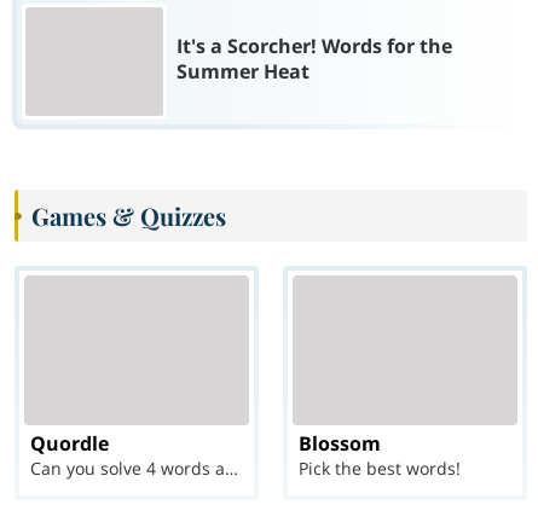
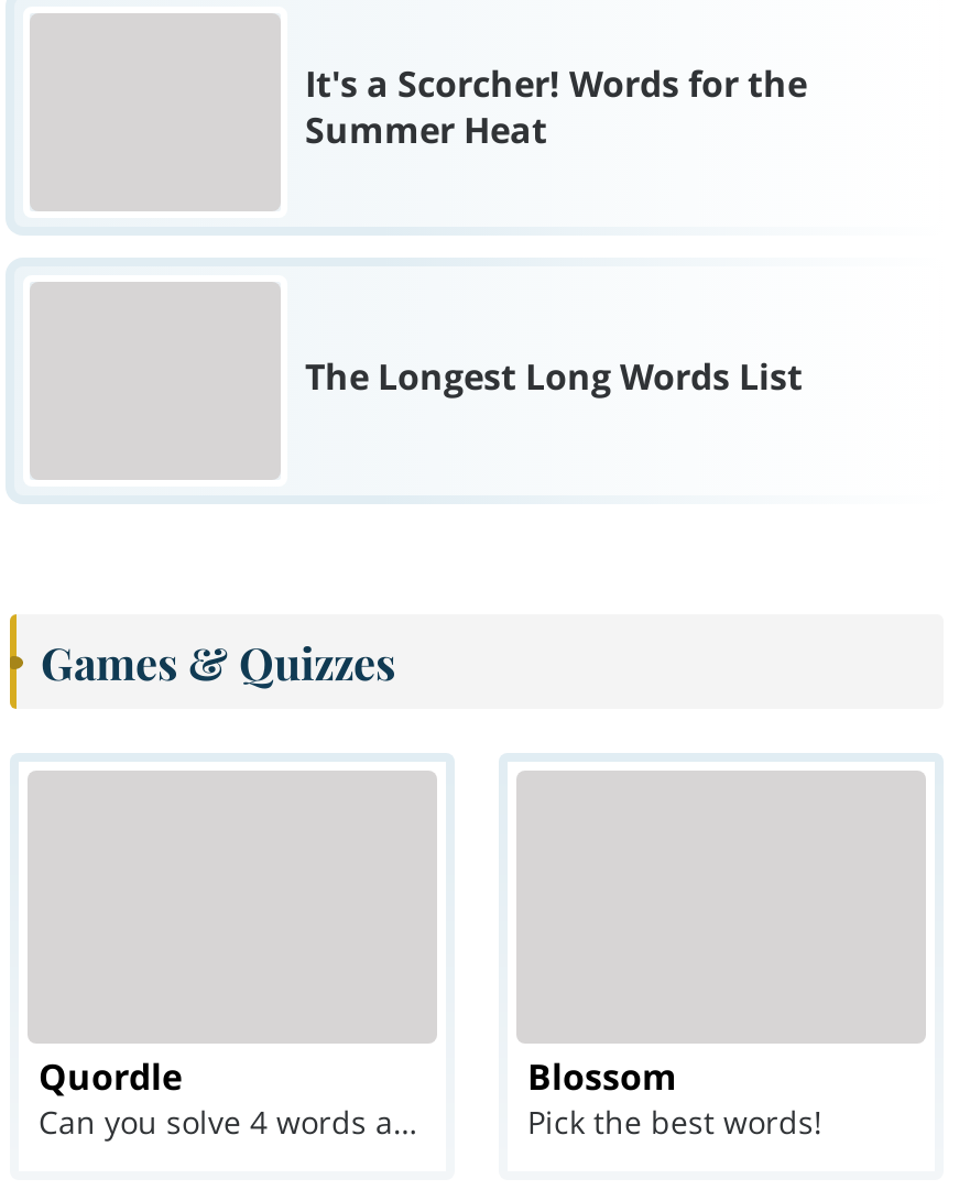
+ The Longest Long Words List
